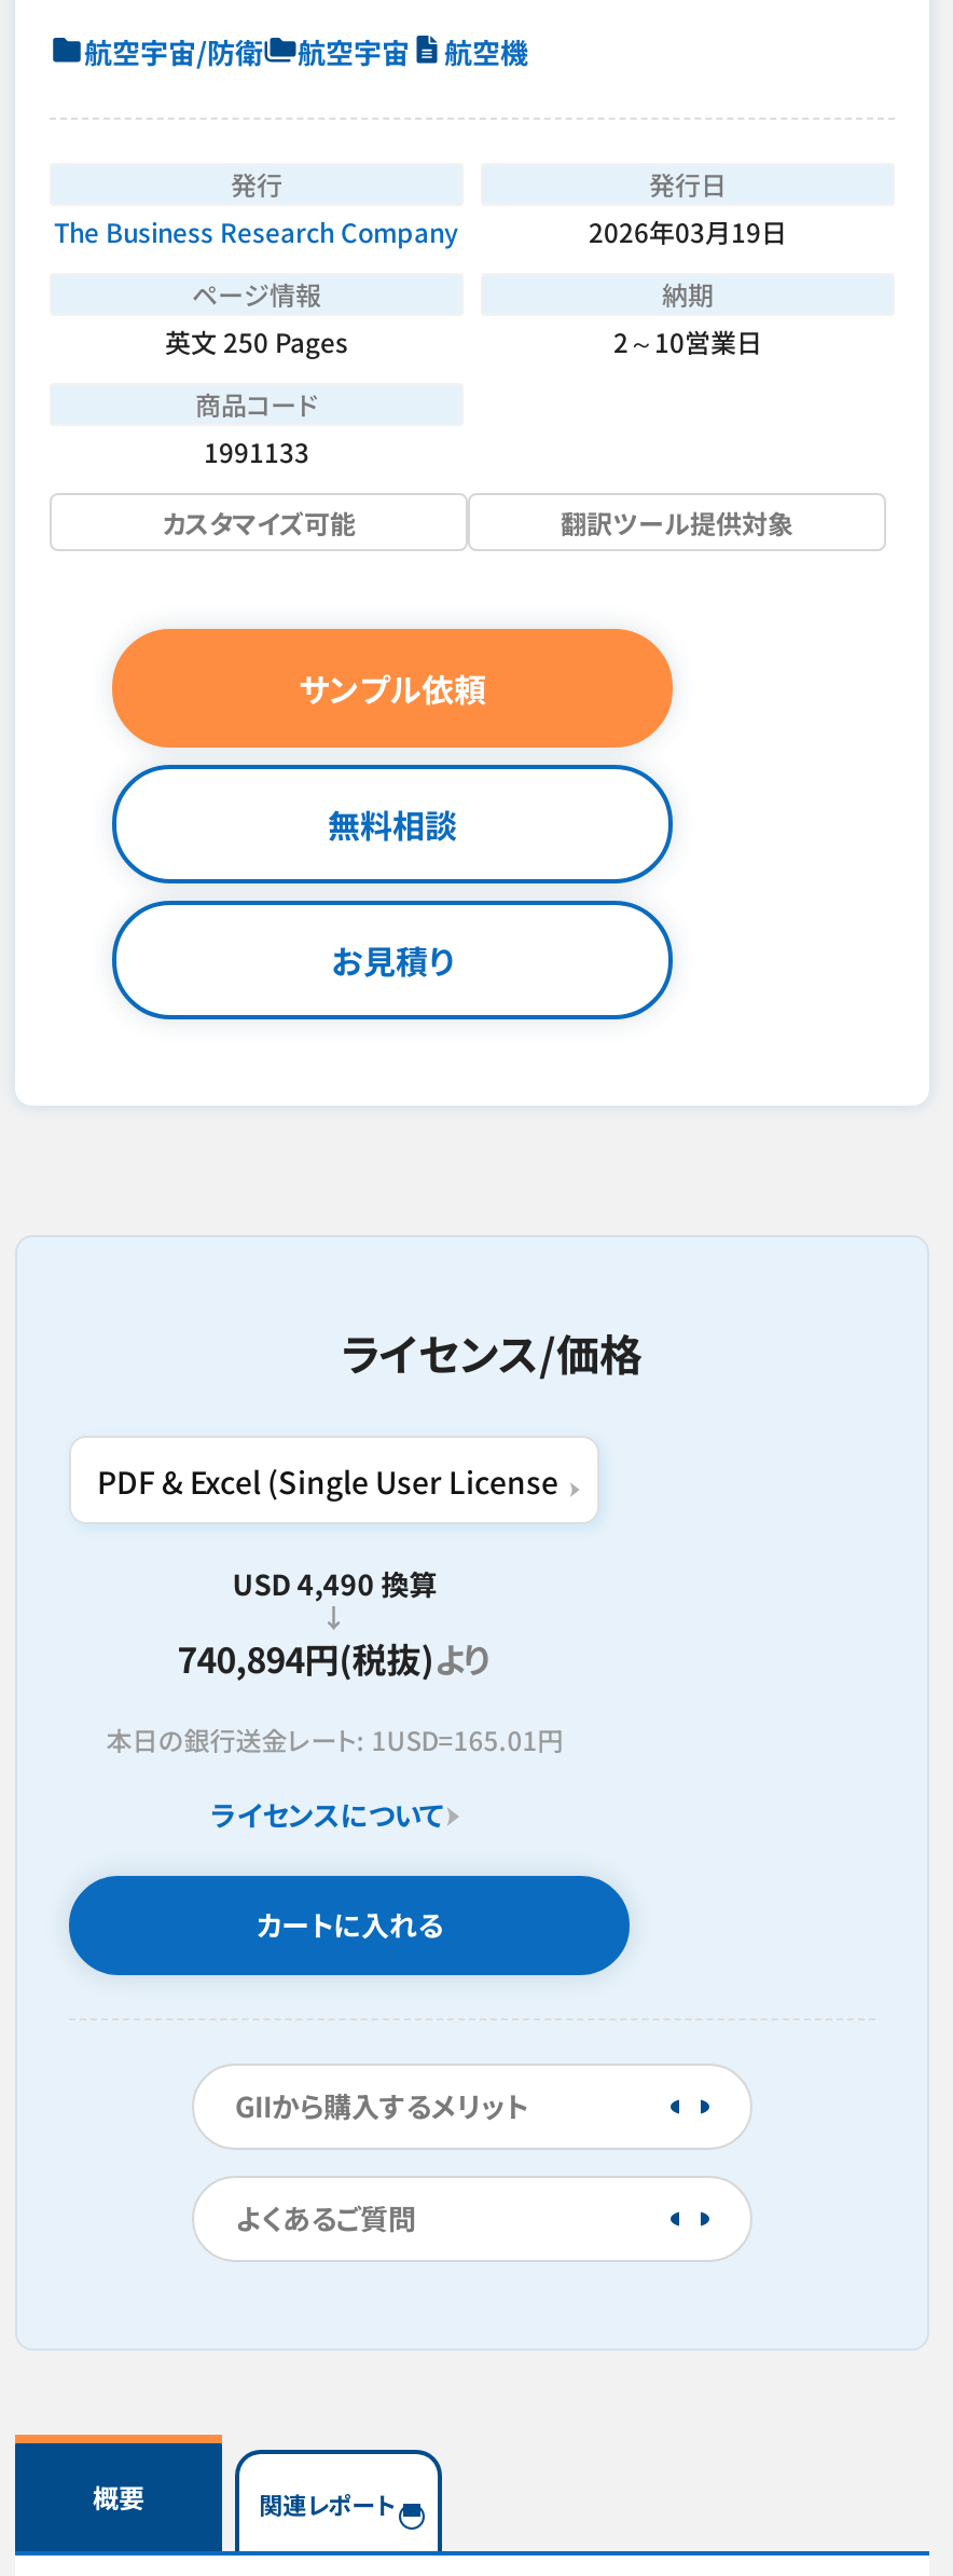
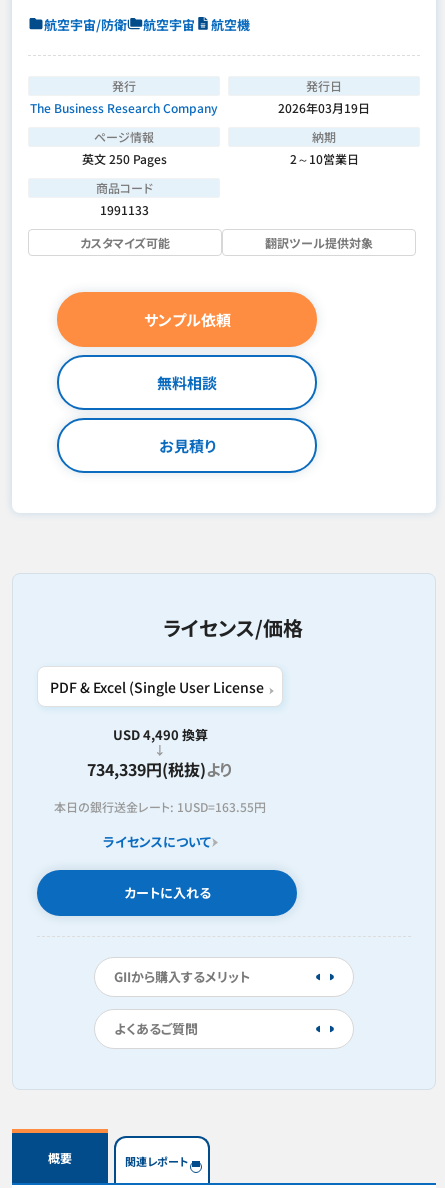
- 740,894円(税抜)より
+ 734,339円(税抜)より

- 本日の銀行送金レート: 1USD=165.01円
+ 本日の銀行送金レート: 1USD=163.55円
